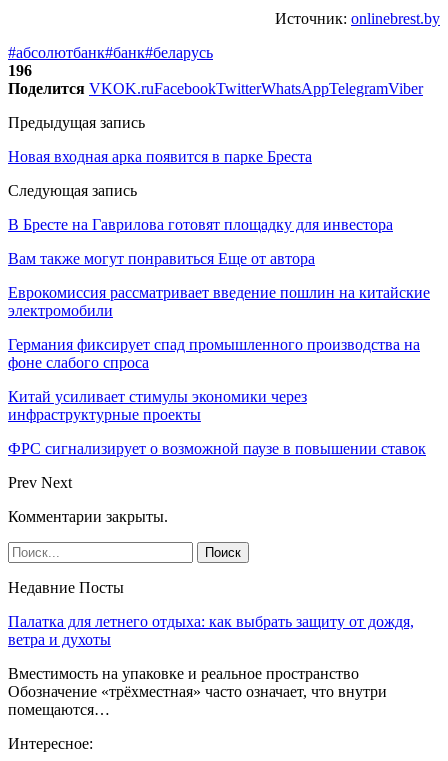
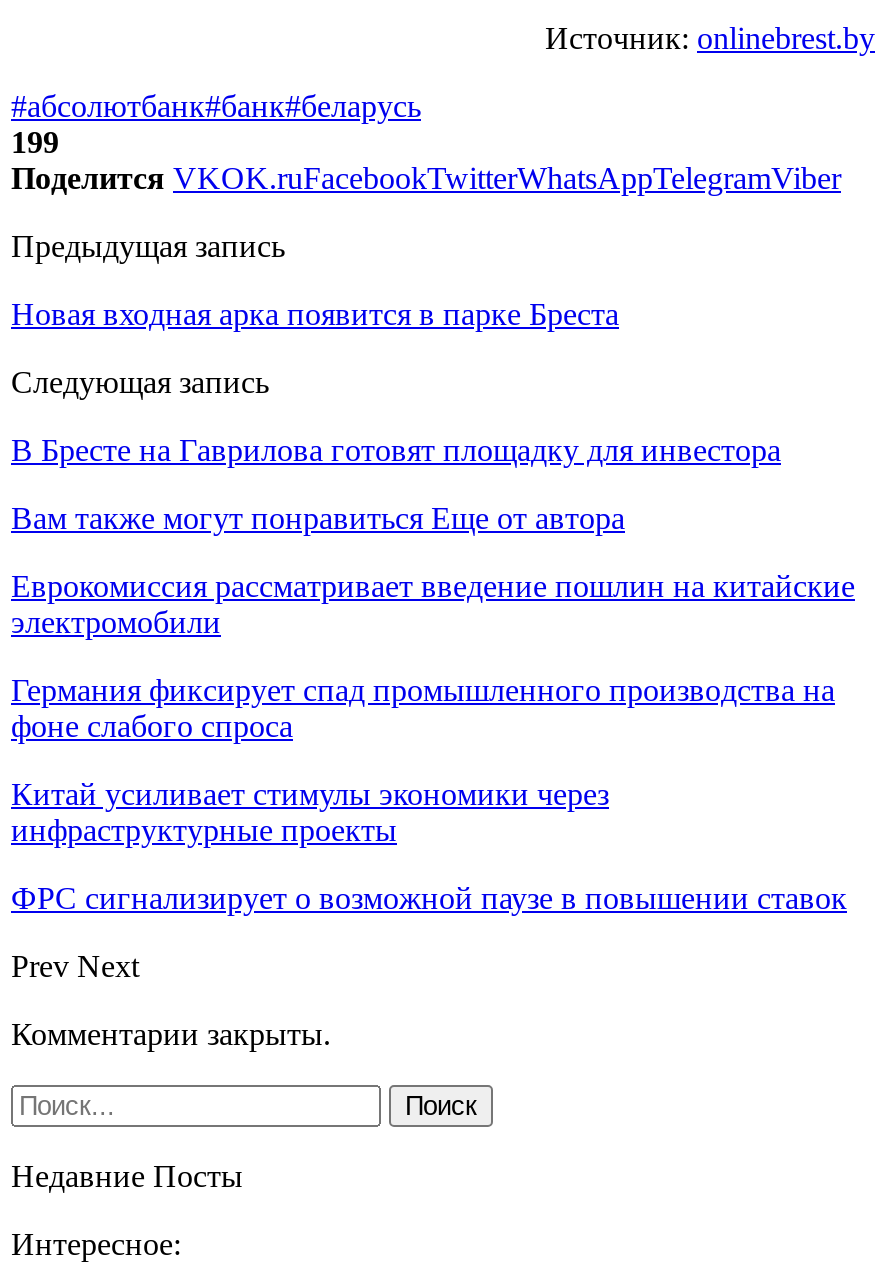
- 196
+ 199

- Палатка для летнего отдыха: как выбрать защиту от дождя,
- ветра и духоты
- Вместимость на упаковке и реальное пространство
- Обозначение «трёхместная» часто означает, что внутри
- помещаются…
